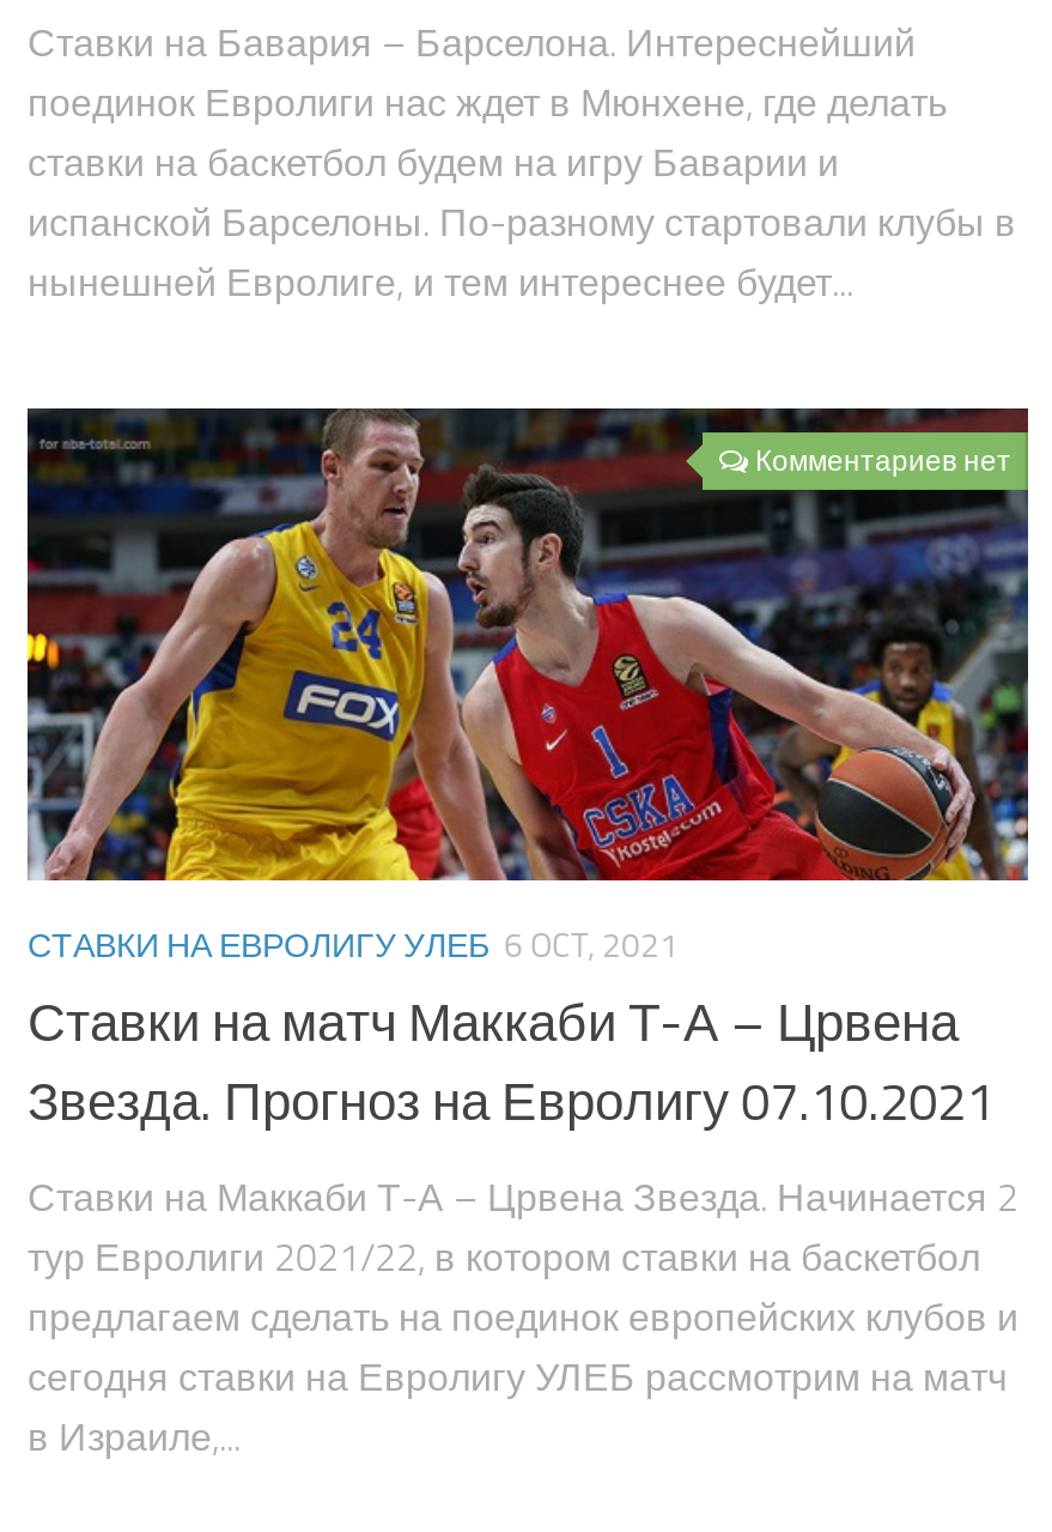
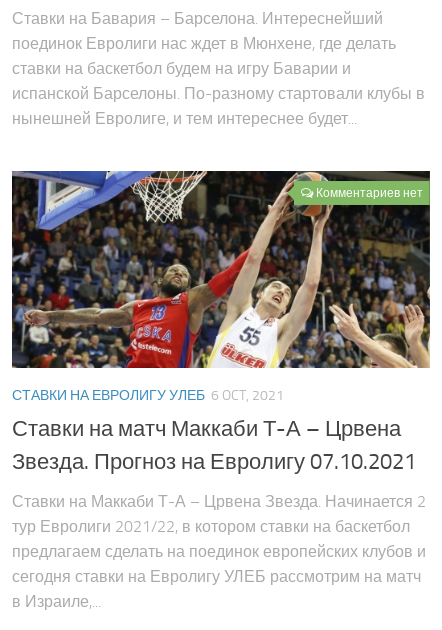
- [image]
+ [image]
